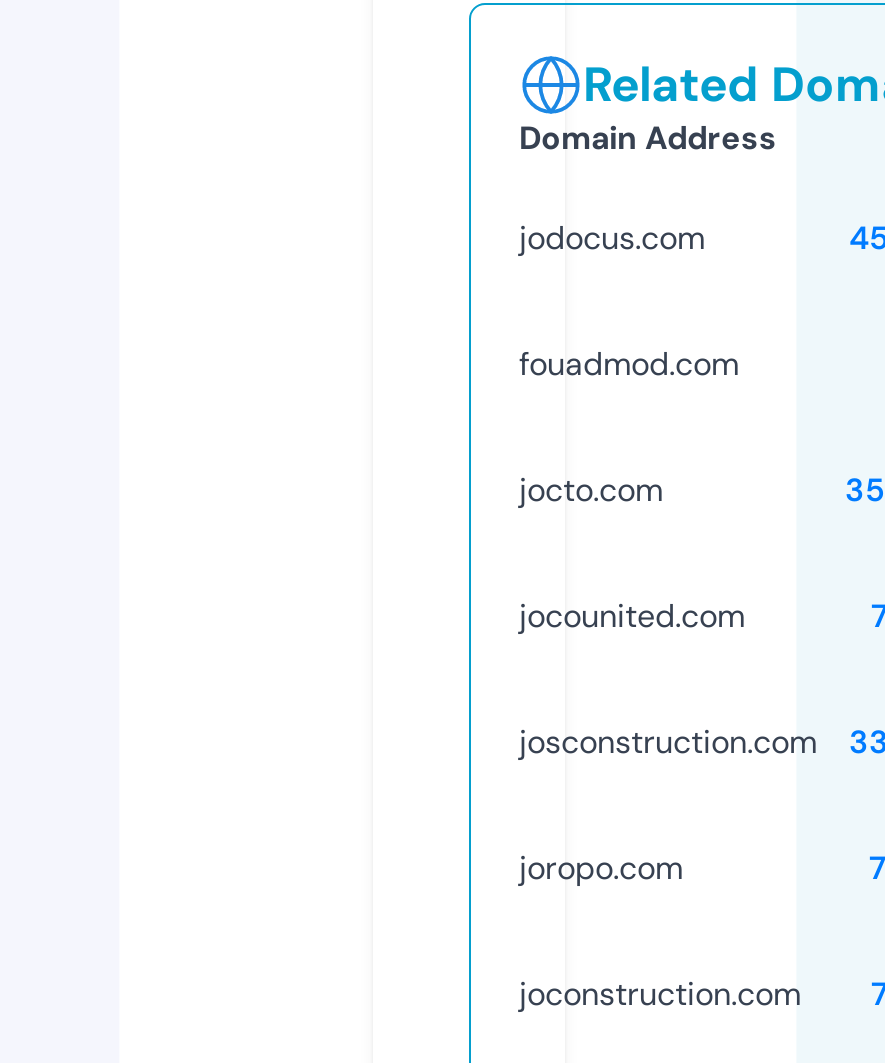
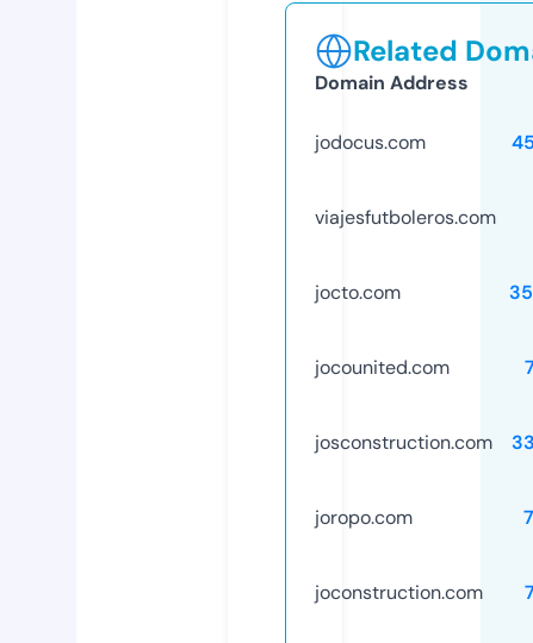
- fouadmod.com
+ viajesfutboleros.com
